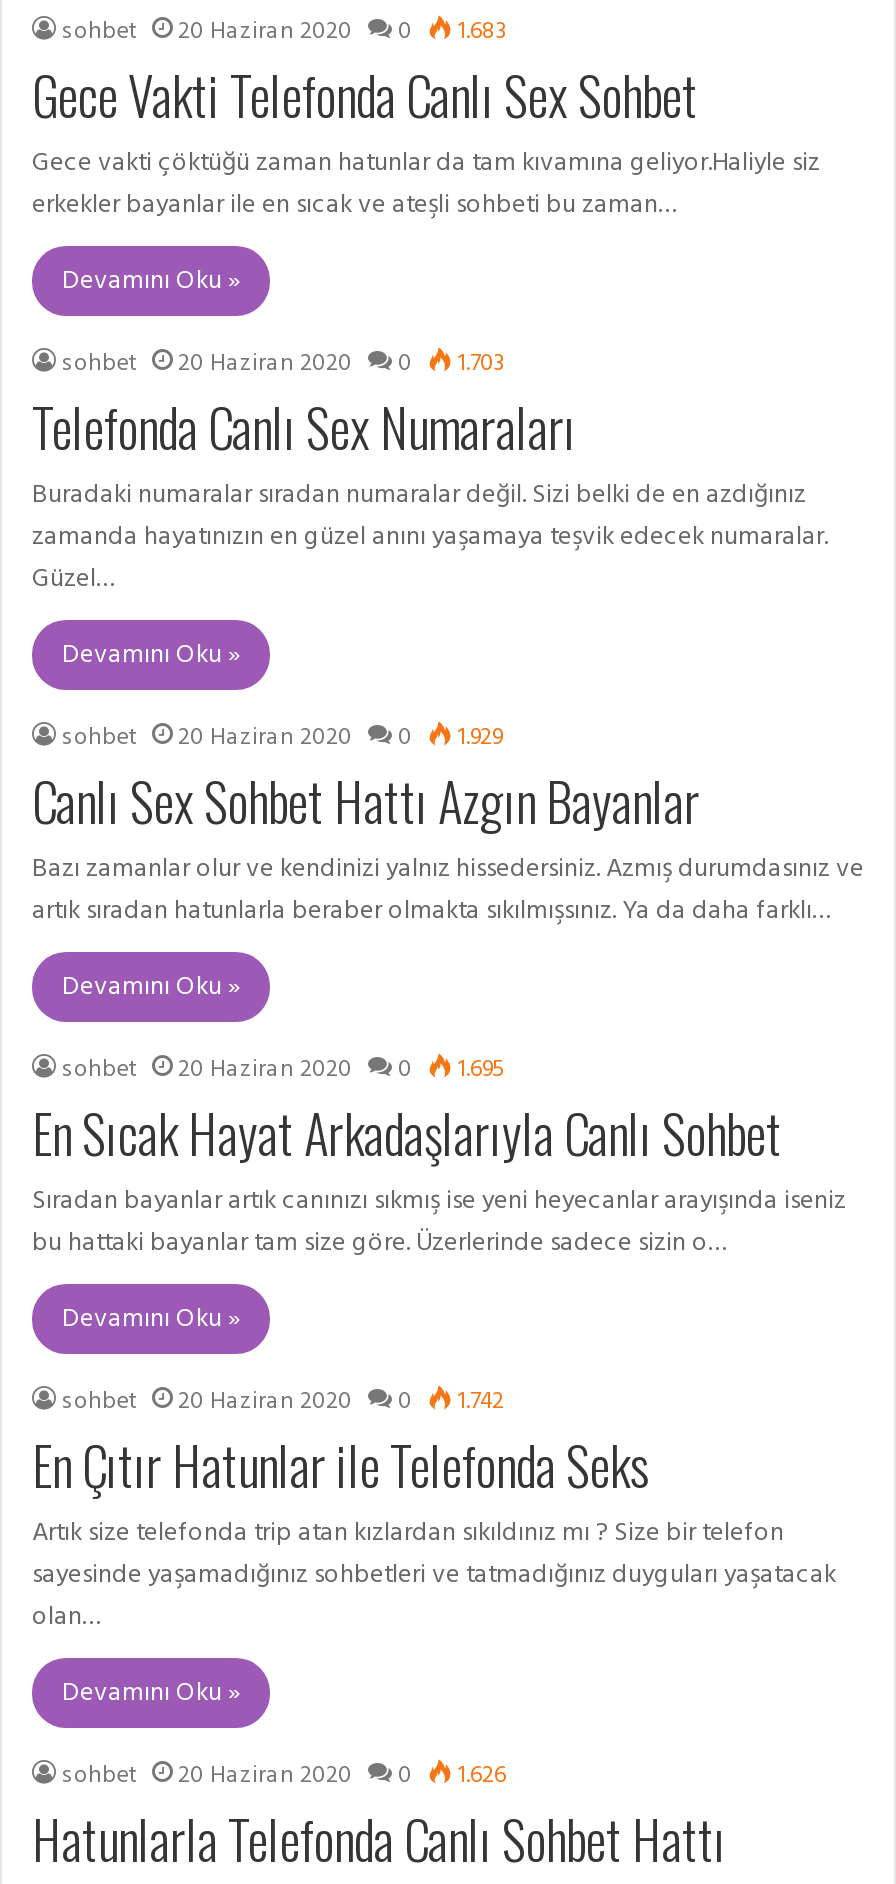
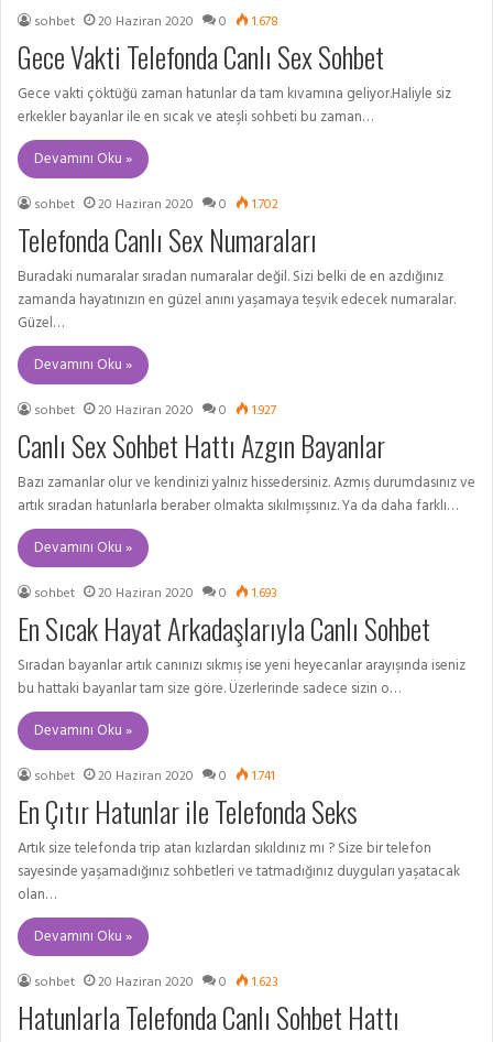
- sohbet 20 Haziran 2020 0 1.683
+ sohbet 20 Haziran 2020 0 1.678

- sohbet 20 Haziran 2020 0 1.703
+ sohbet 20 Haziran 2020 0 1.702

- sohbet 20 Haziran 2020 0 1.929
+ sohbet 20 Haziran 2020 0 1.927

- sohbet 20 Haziran 2020 0 1.695
+ sohbet 20 Haziran 2020 0 1.693

- sohbet 20 Haziran 2020 0 1.742
+ sohbet 20 Haziran 2020 0 1.741

- sohbet 20 Haziran 2020 0 1.626
+ sohbet 20 Haziran 2020 0 1.623
